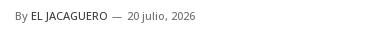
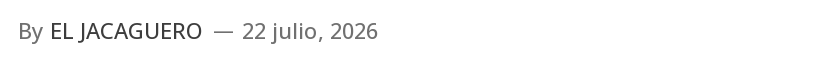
- By EL JACAGUERO 20 julio, 2026
+ By EL JACAGUERO 22 julio, 2026
